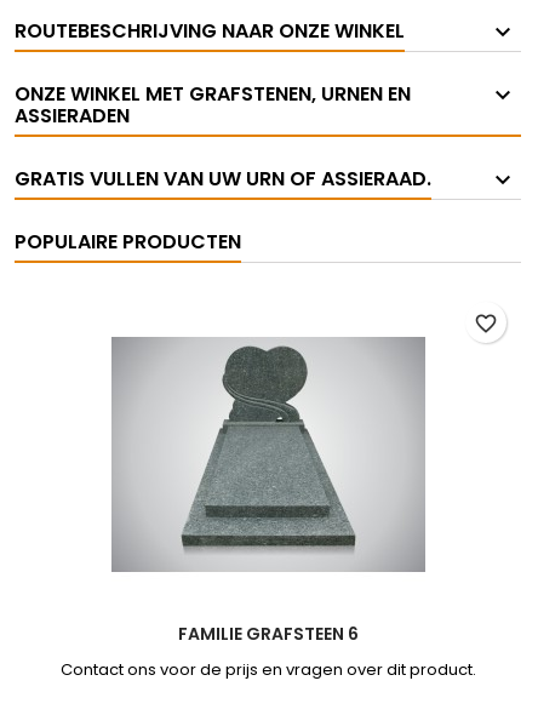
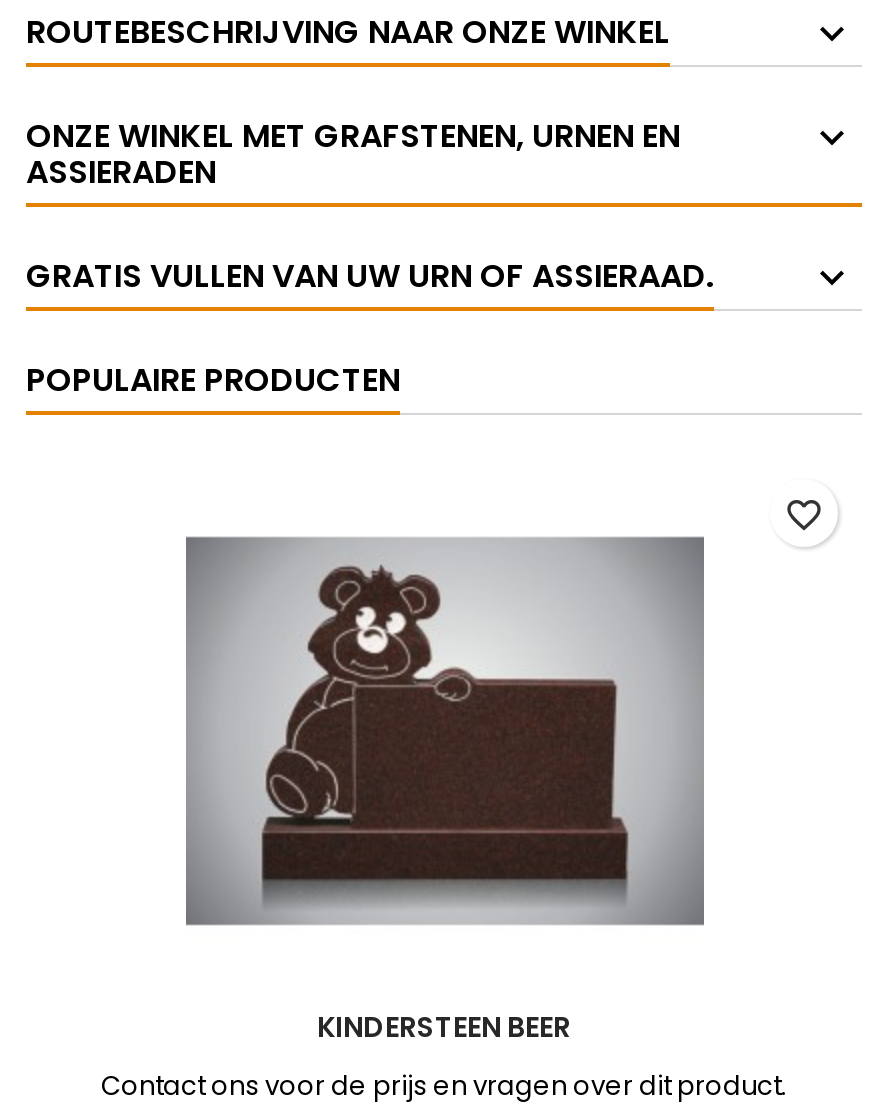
- [image]
+ [image]

- FAMILIE GRAFSTEEN 6
+ KINDERSTEEN BEER
